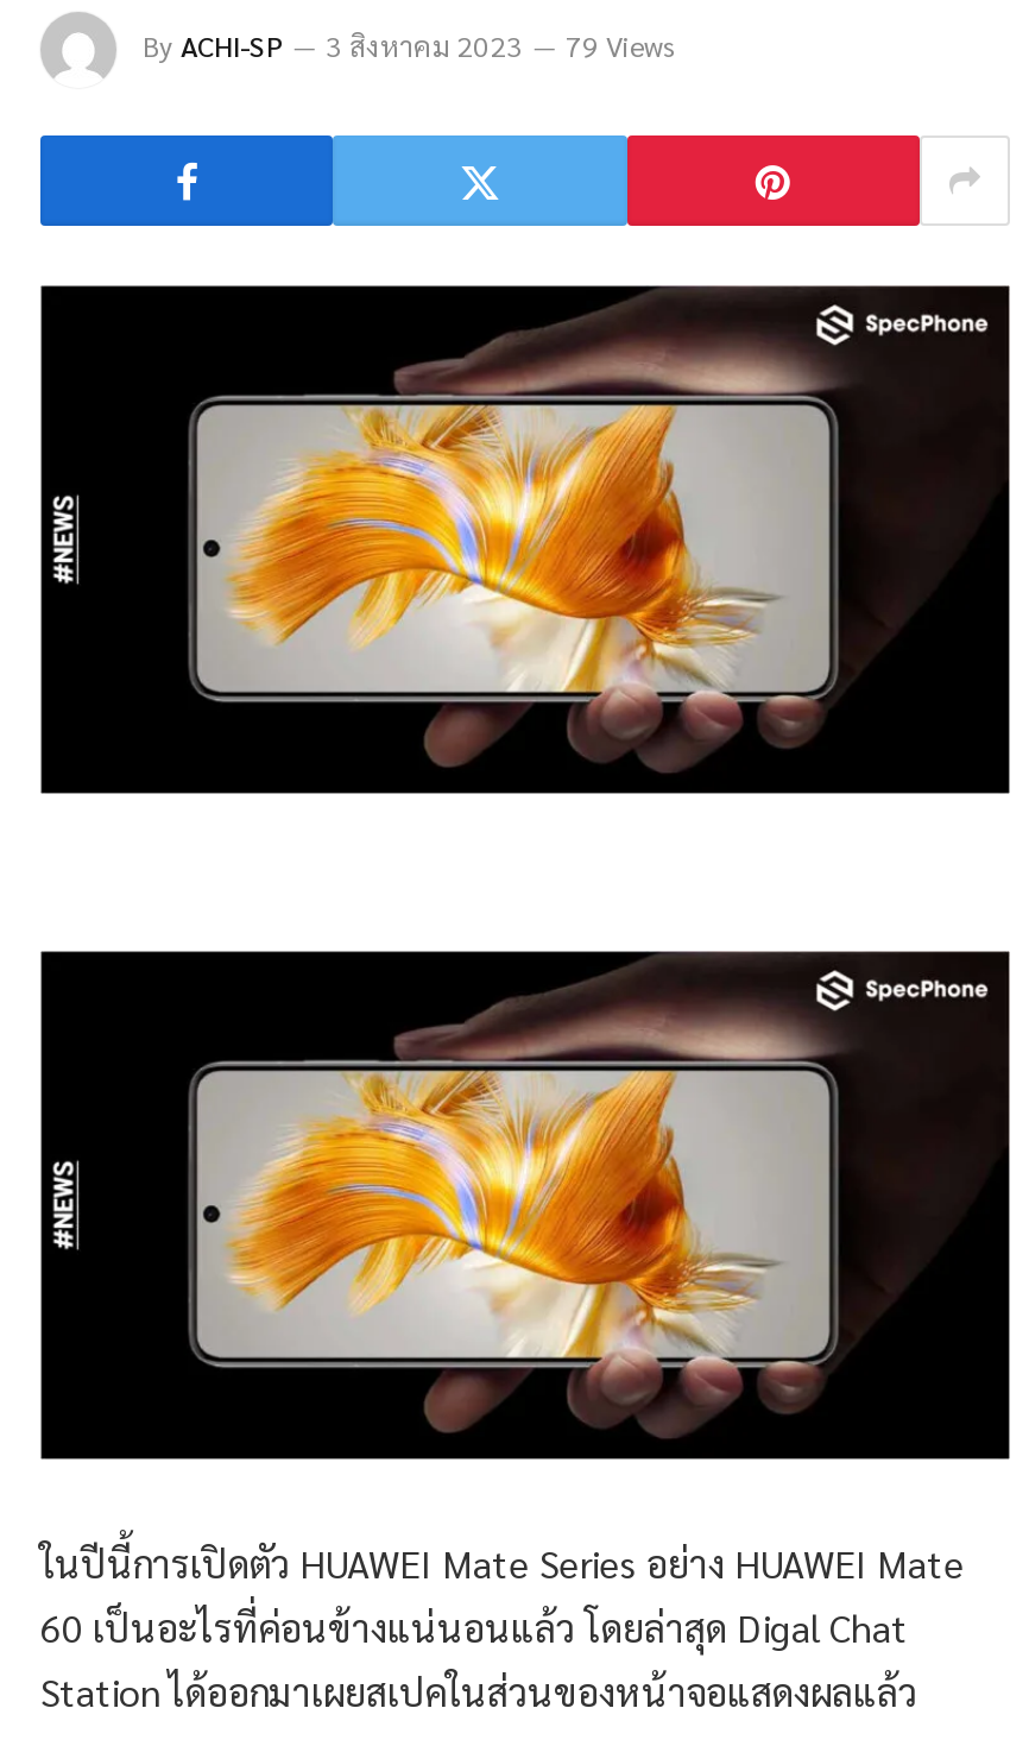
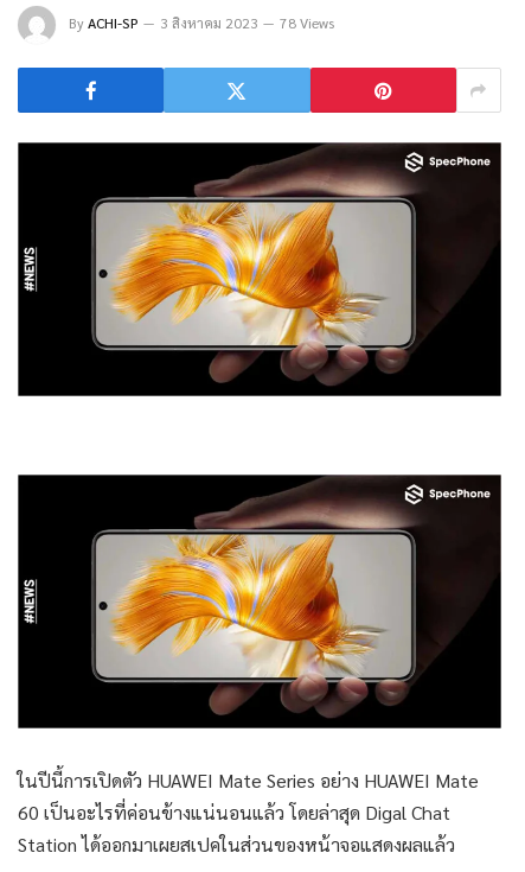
- By ACHI-SP 3 สิงหาคม 2023 79 Views
+ By ACHI-SP 3 สิงหาคม 2023 78 Views
